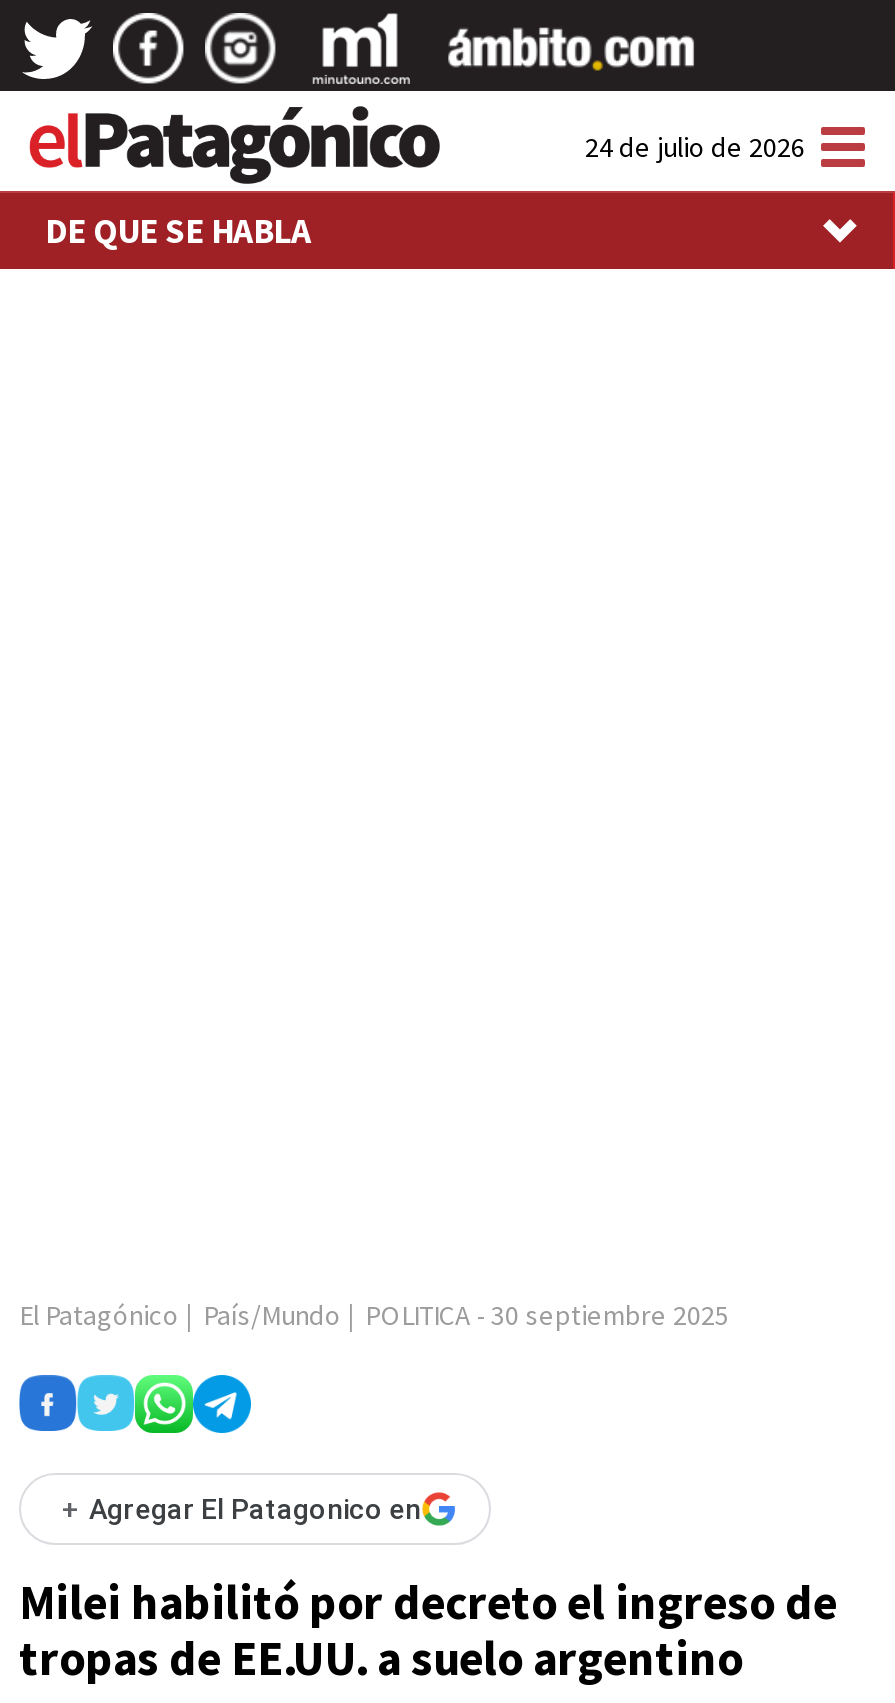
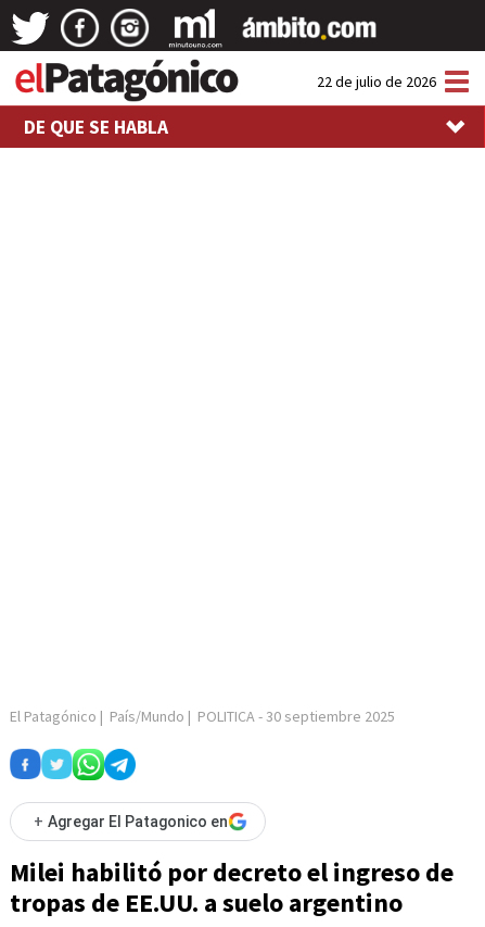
- 24 de julio de 2026
+ 22 de julio de 2026
